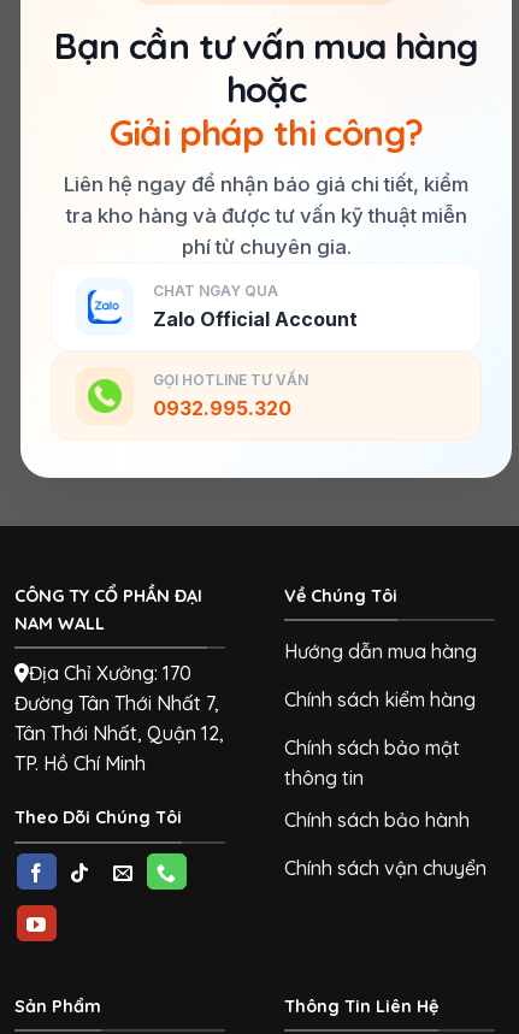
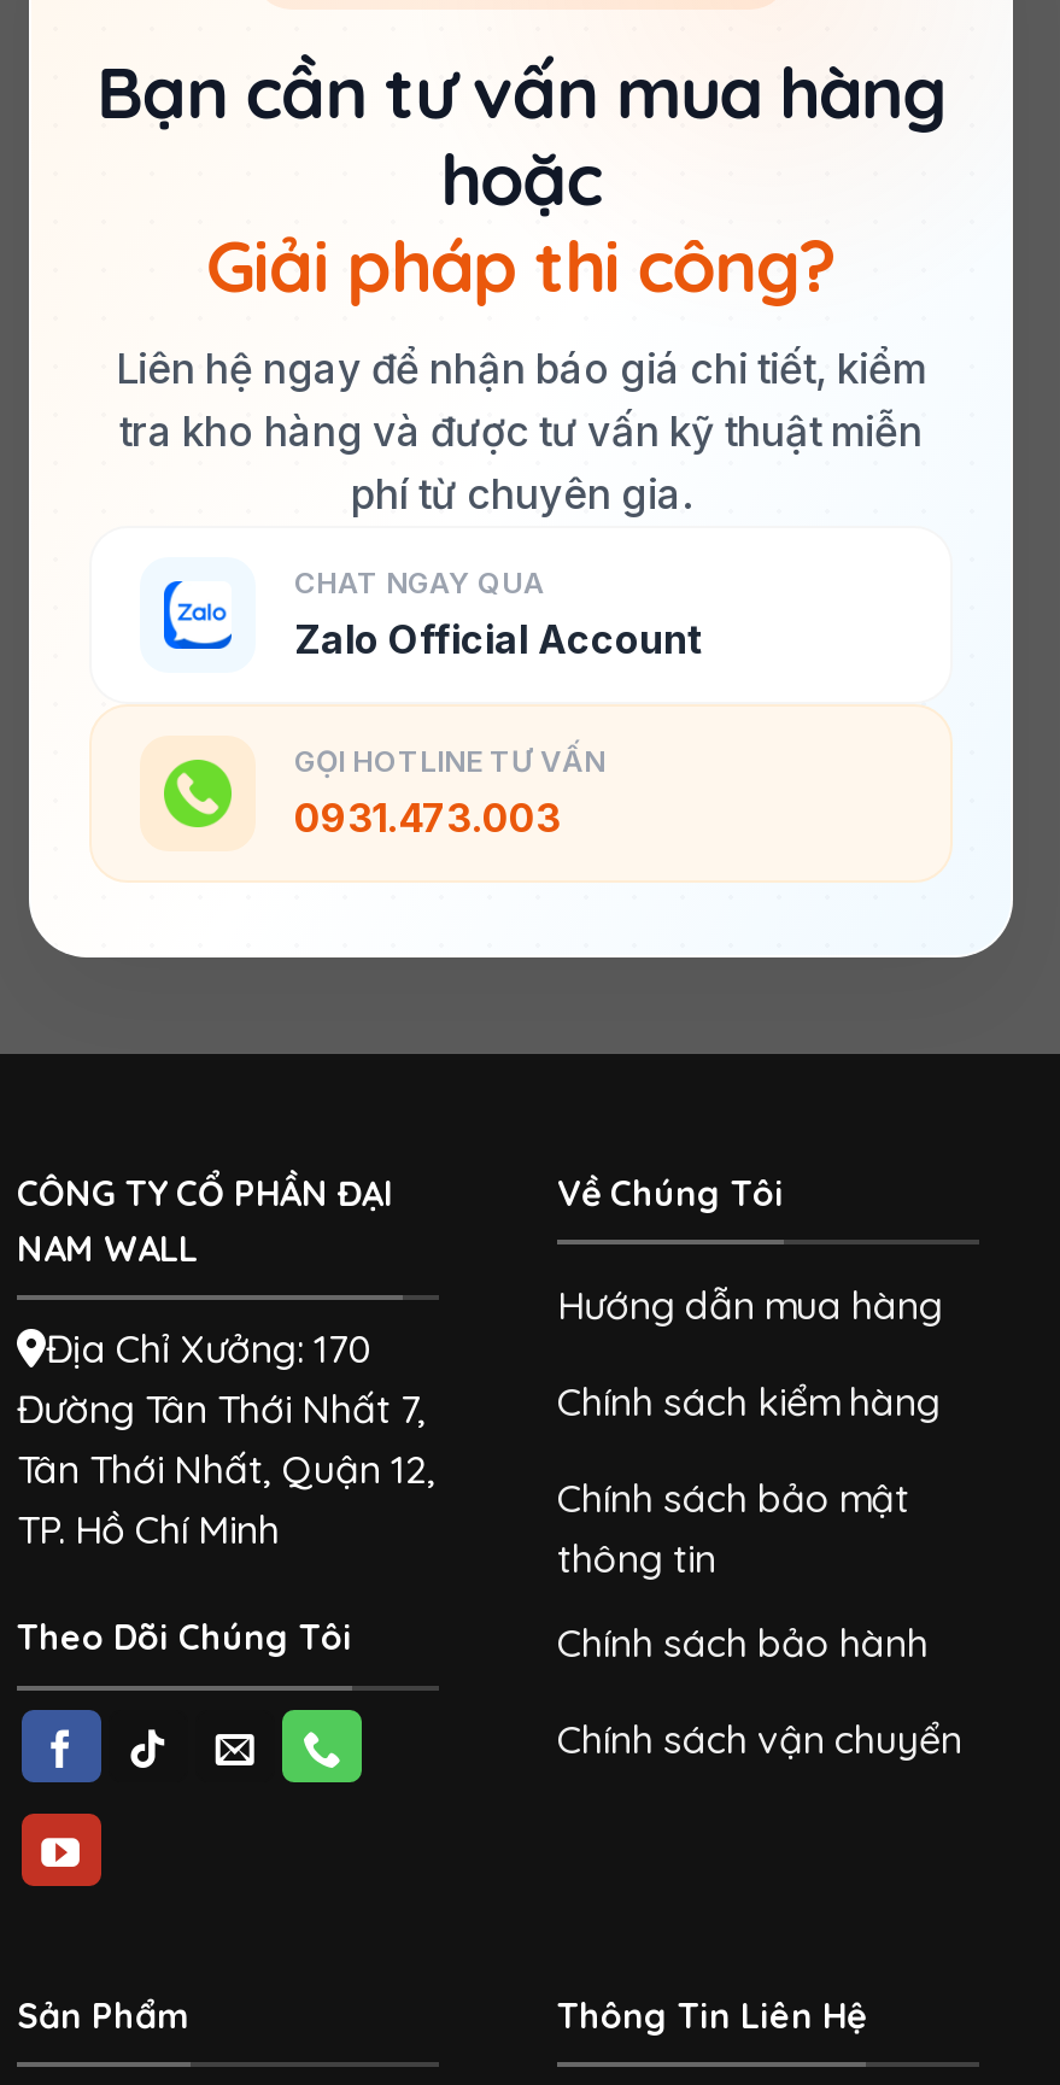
- 0932.995.320
+ 0931.473.003
